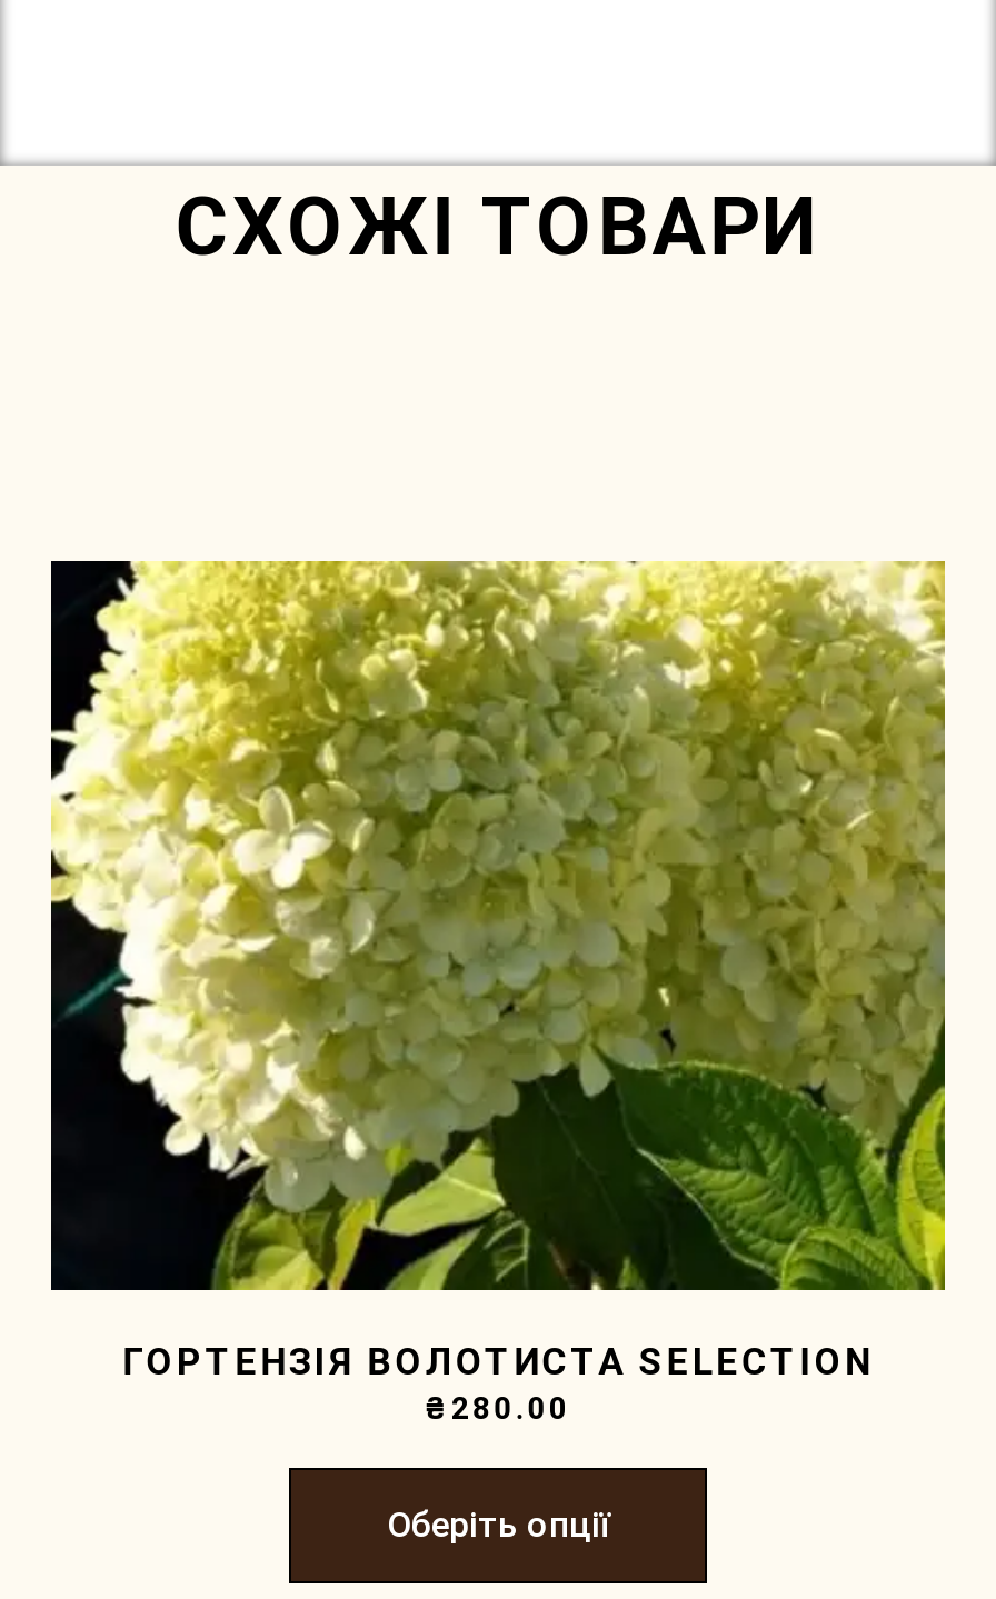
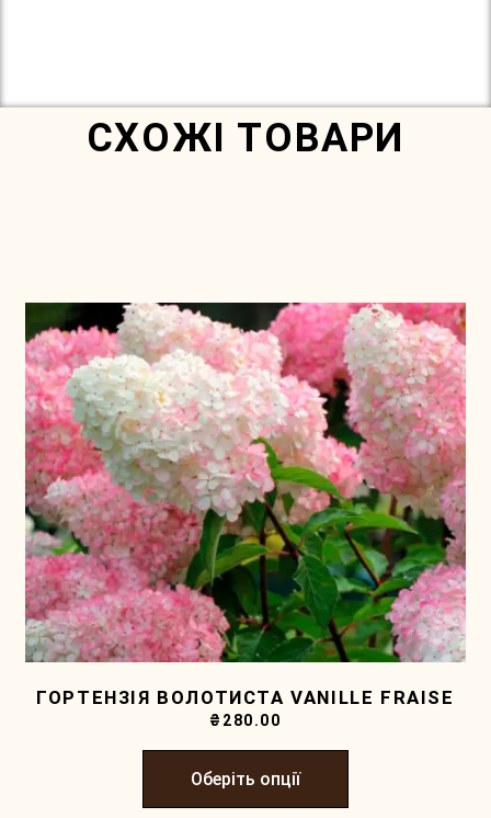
- [image]
- ГОРТЕНЗІЯ ВОЛОТИСТА SELECTION
+ [image]
+ ГОРТЕНЗІЯ ВОЛОТИСТА VANILLE FRAISE
